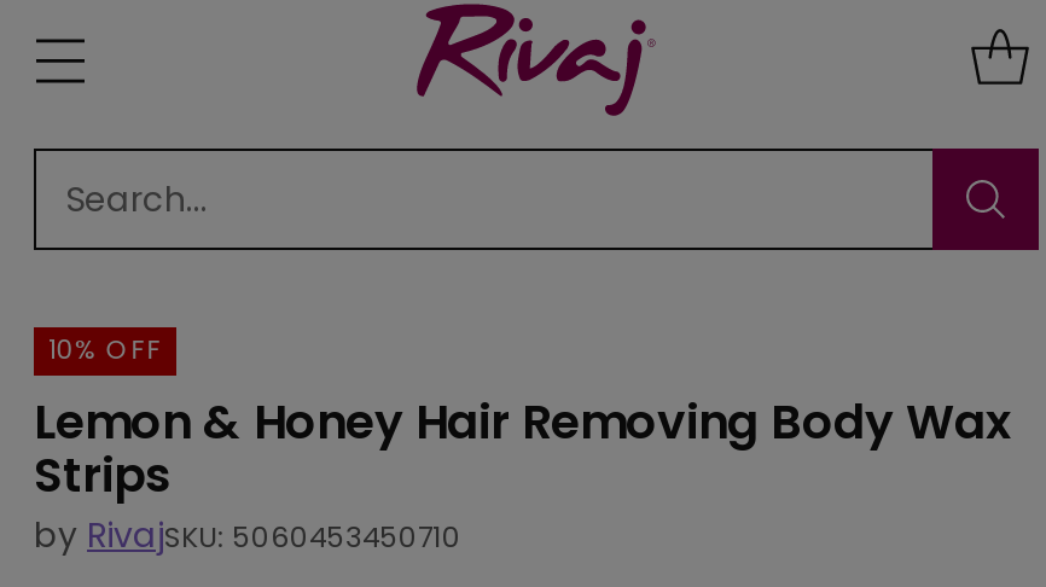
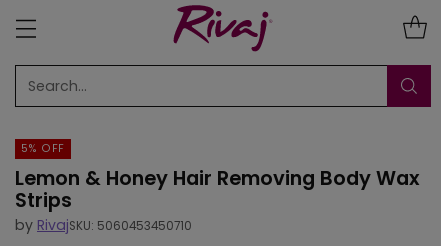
- 10% OFF
+ 5% OFF
